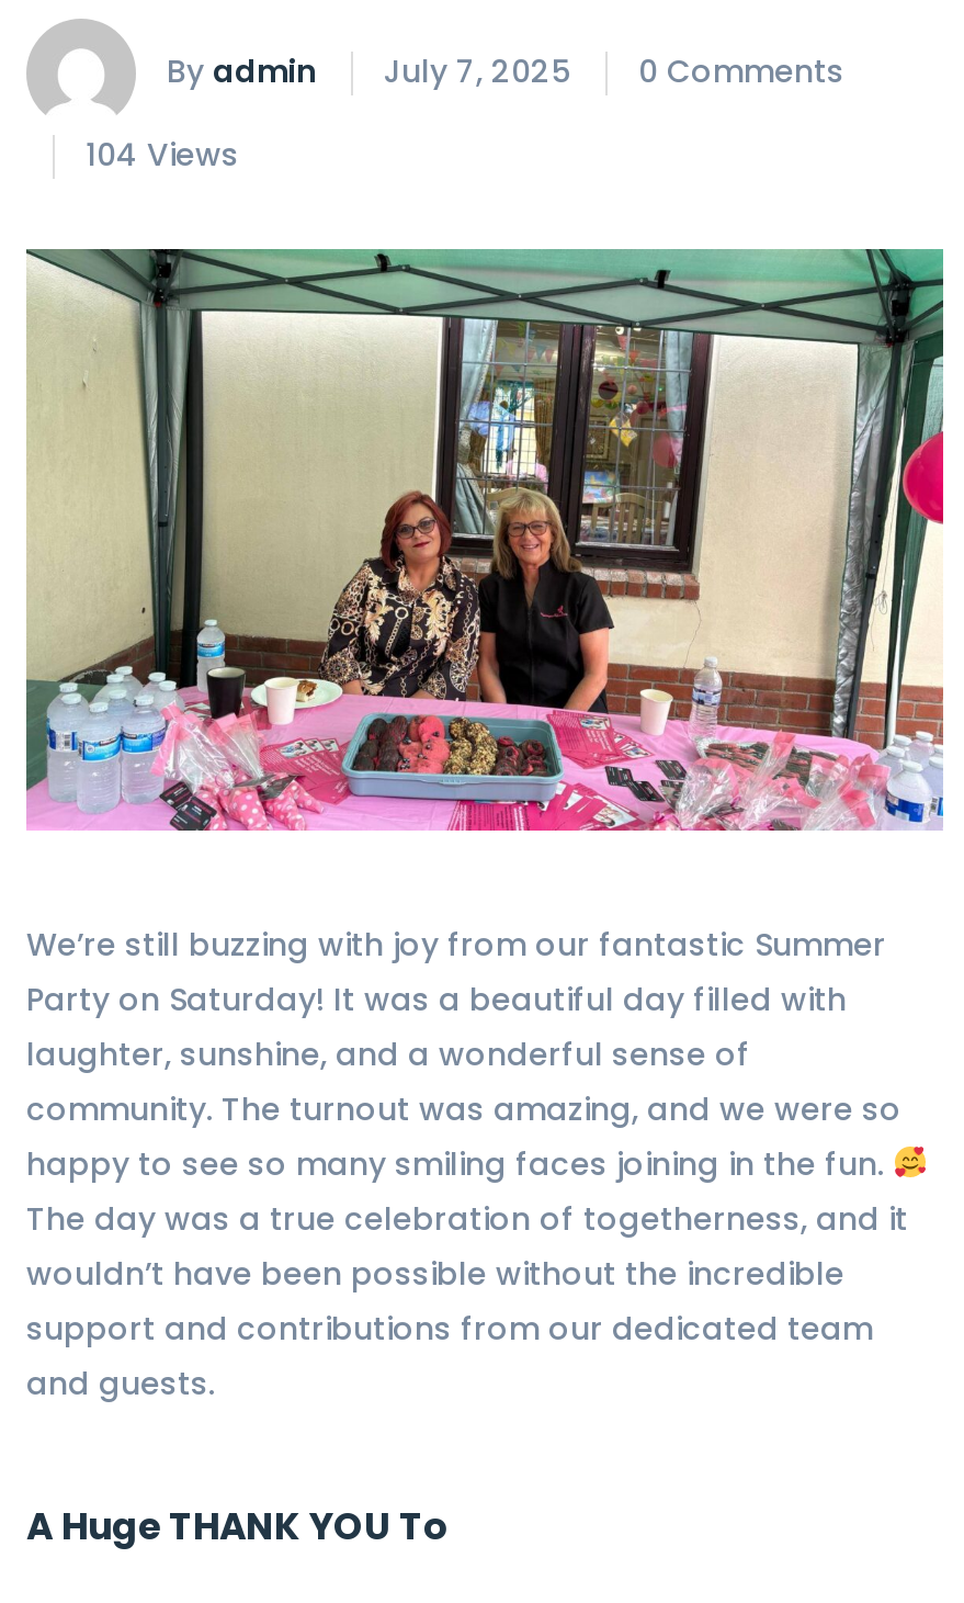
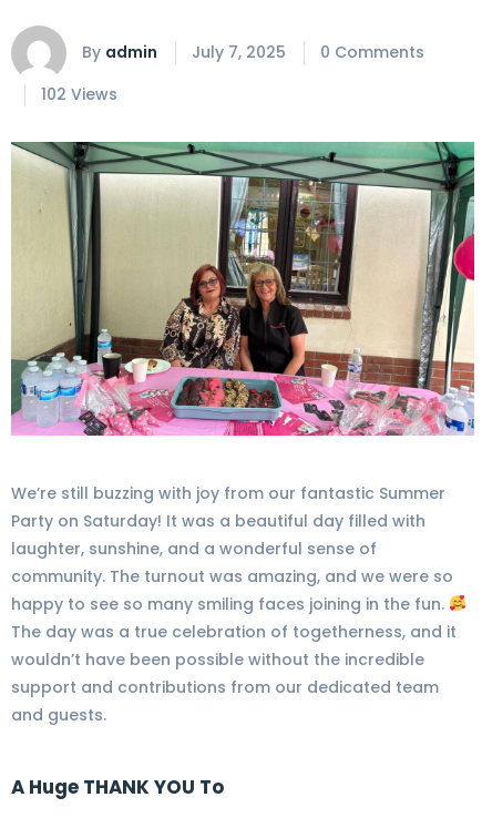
- 104 Views
+ 102 Views
